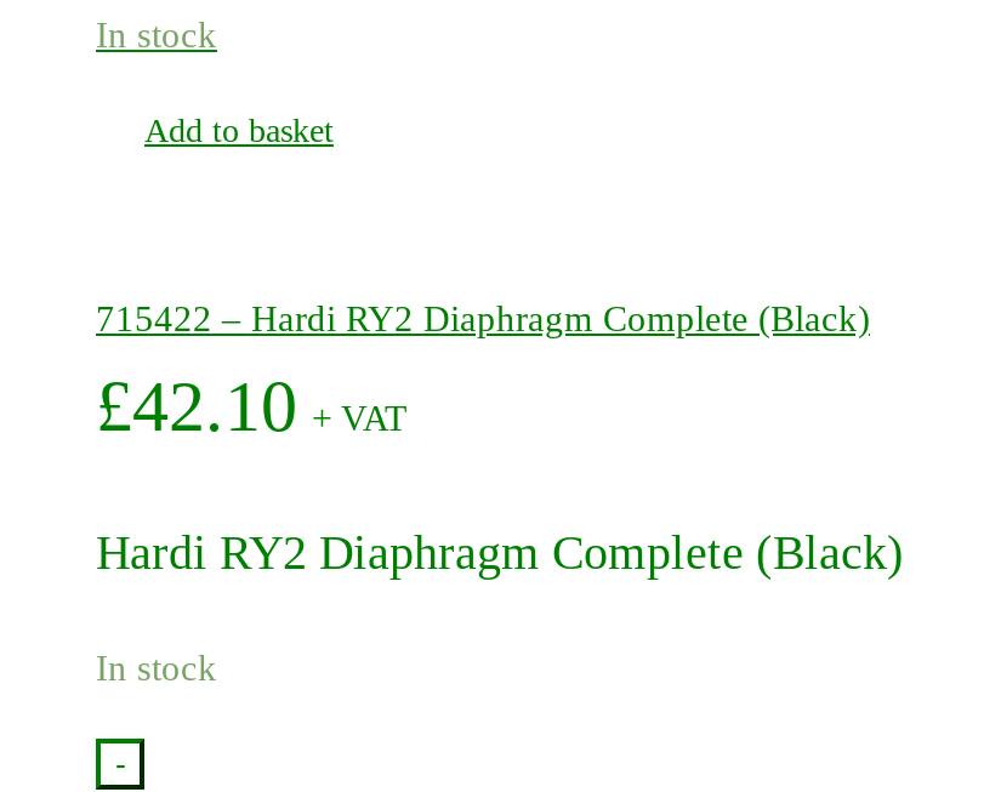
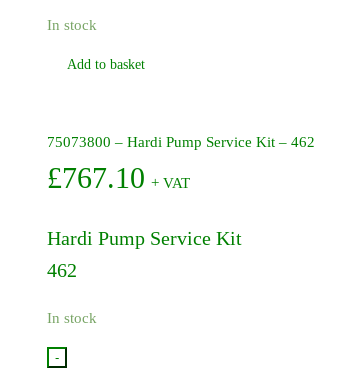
- 715422 – Hardi RY2 Diaphragm Complete (Black)
- £42.10 + VAT
- Hardi RY2 Diaphragm Complete (Black)
+ 75073800 – Hardi Pump Service Kit – 462
+ £767.10 + VAT
+ Hardi Pump Service Kit
+ 462
